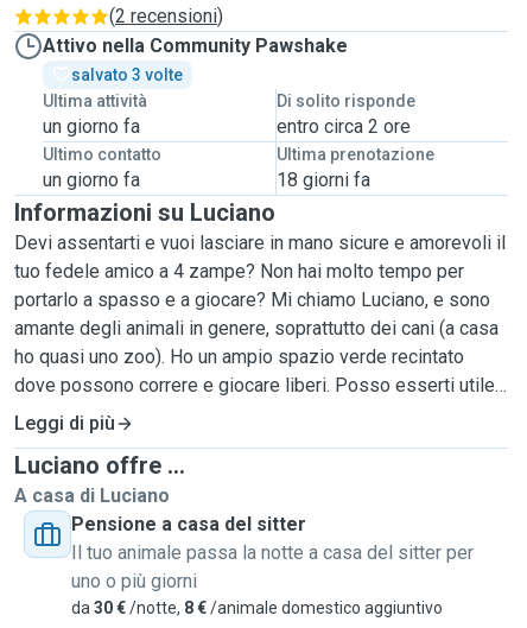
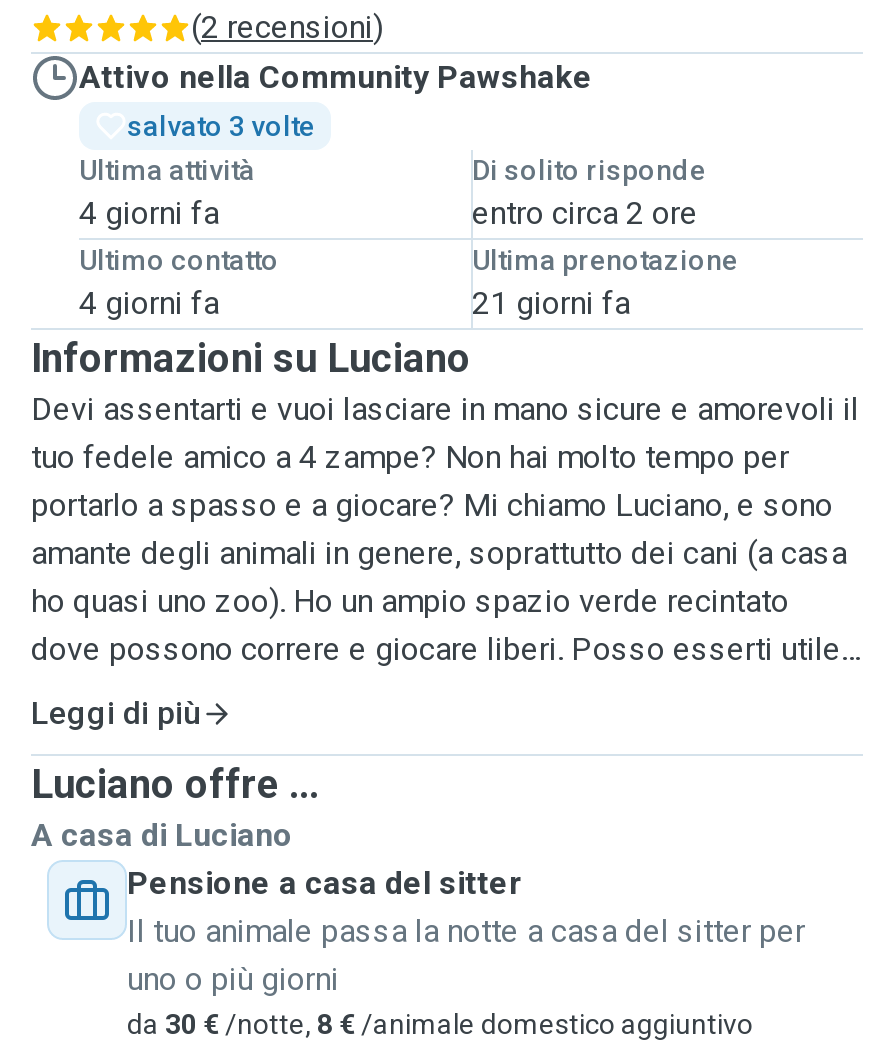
- un giorno fa
+ 4 giorni fa

- un giorno fa
+ 4 giorni fa

- 18 giorni fa
+ 21 giorni fa
